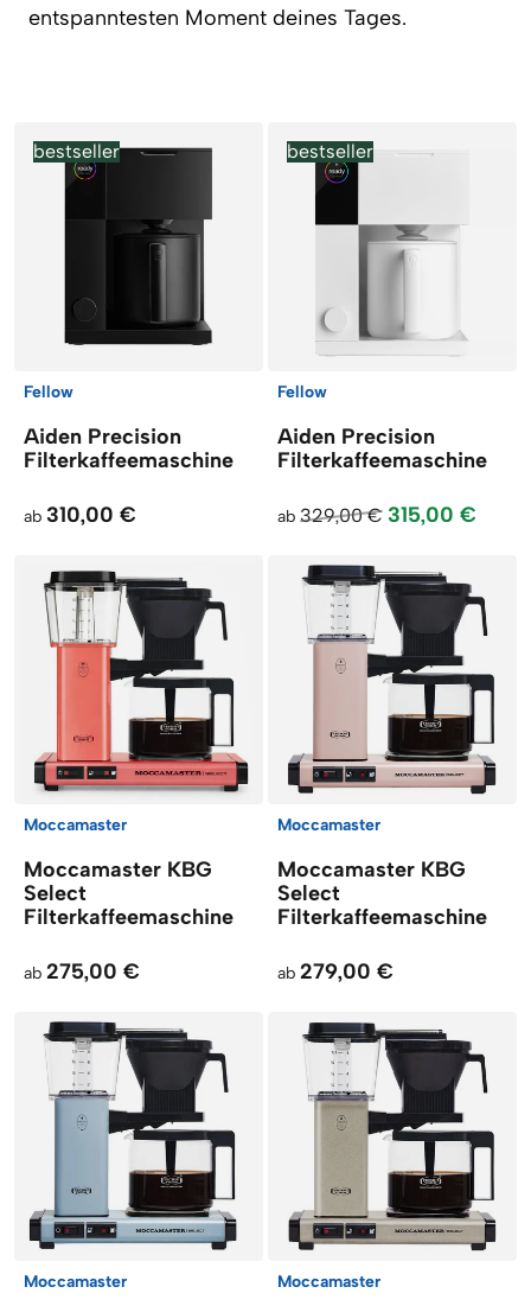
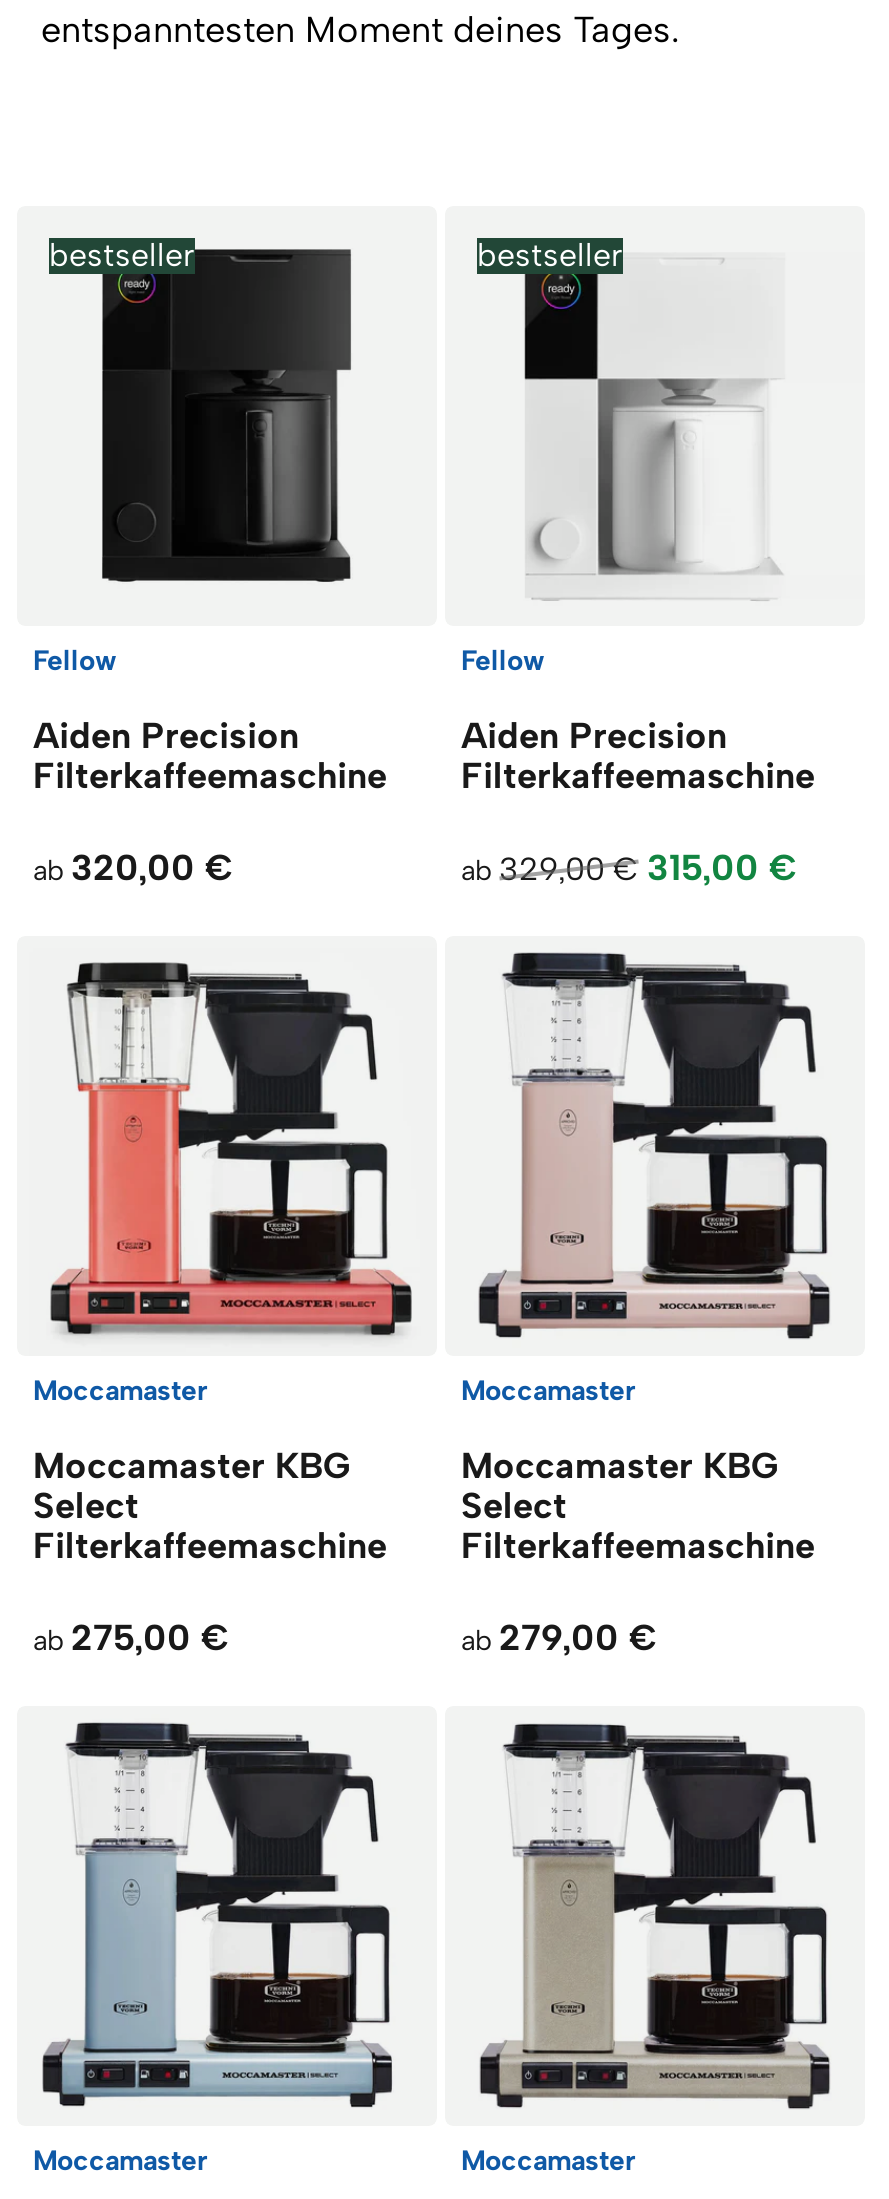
- ab 310,00 €
+ ab 320,00 €
